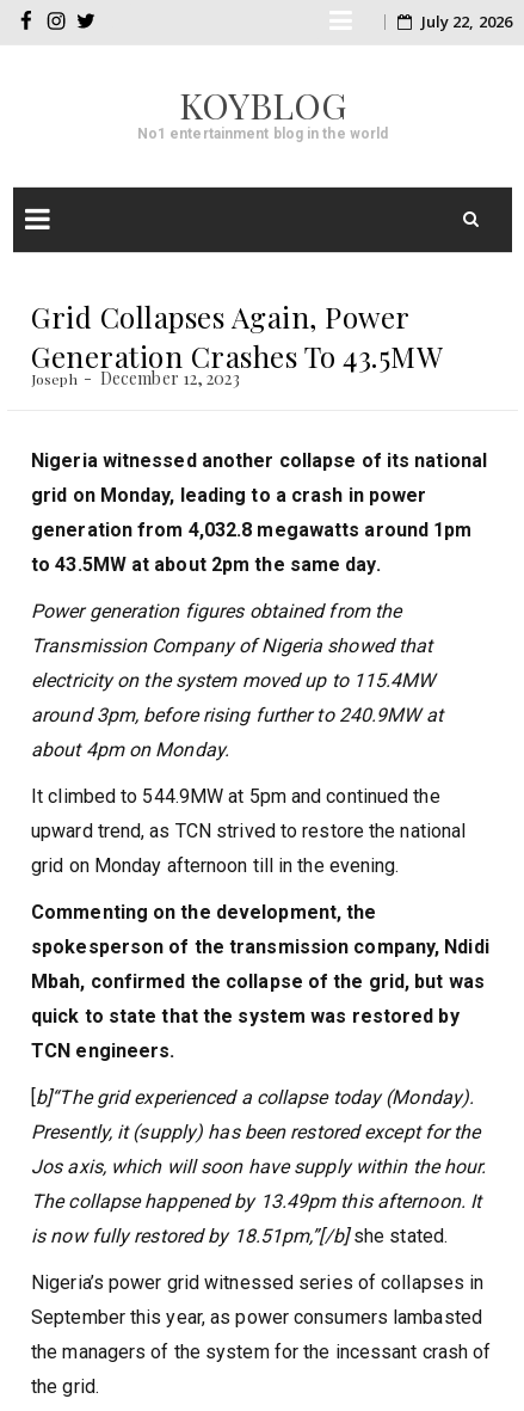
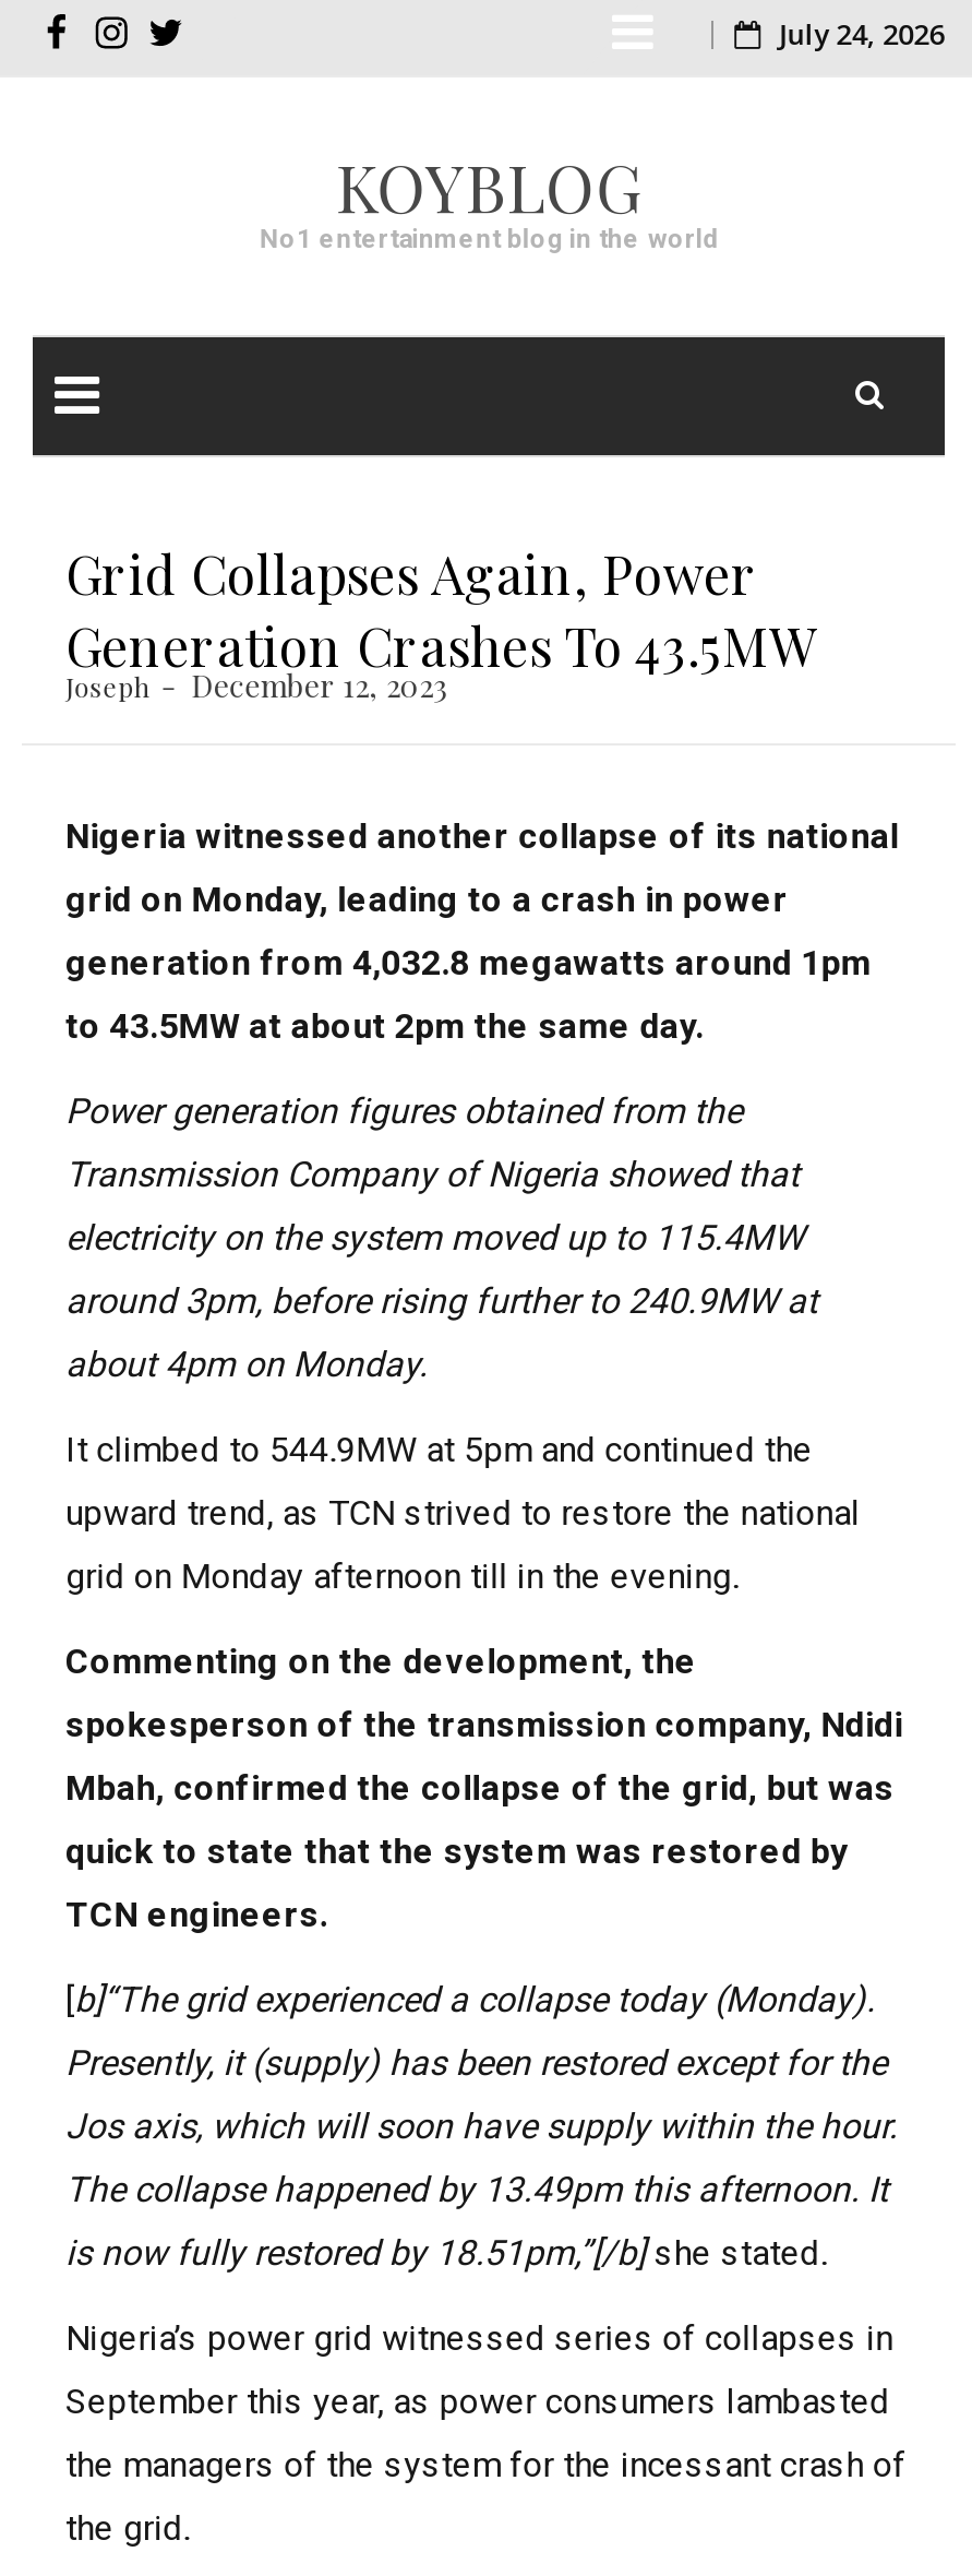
- July 22, 2026
+ July 24, 2026
